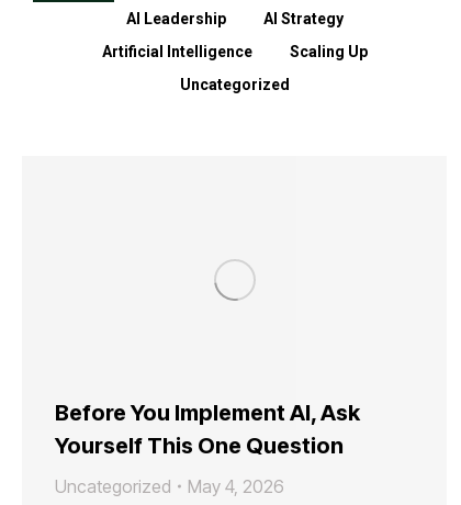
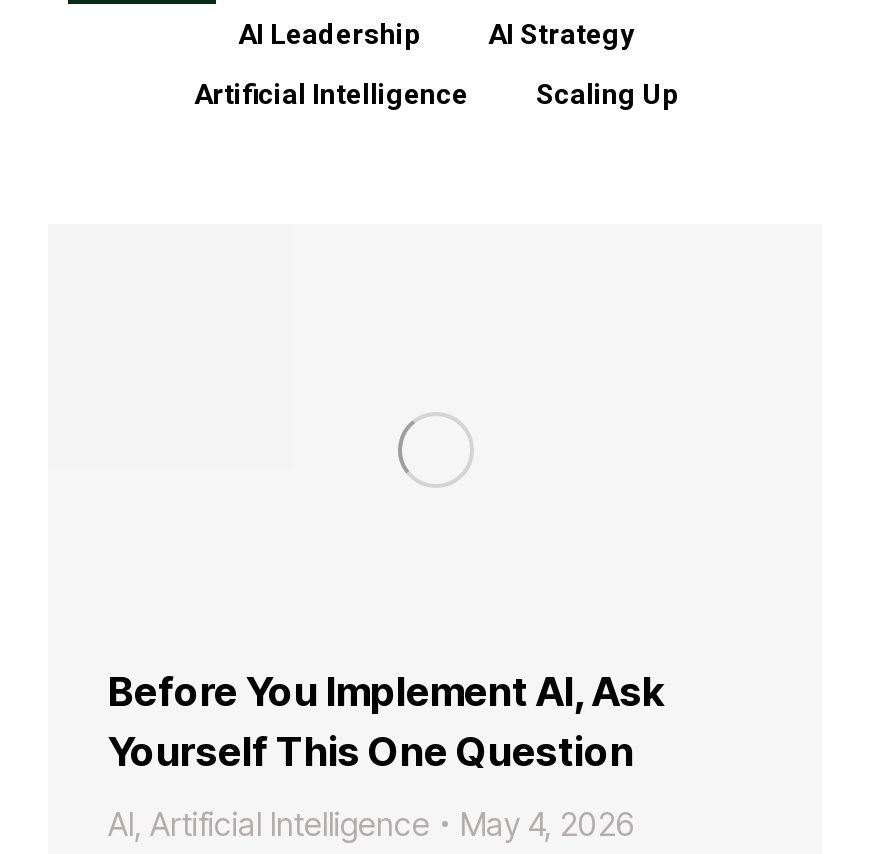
- Uncategorized

- Uncategorized
+ AI, Artificial Intelligence
